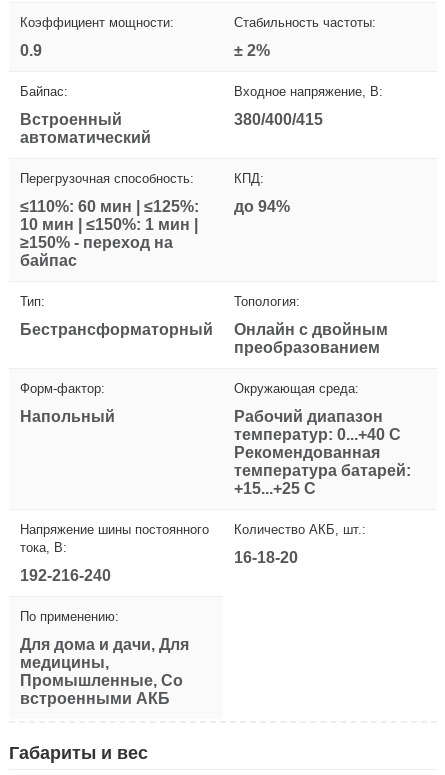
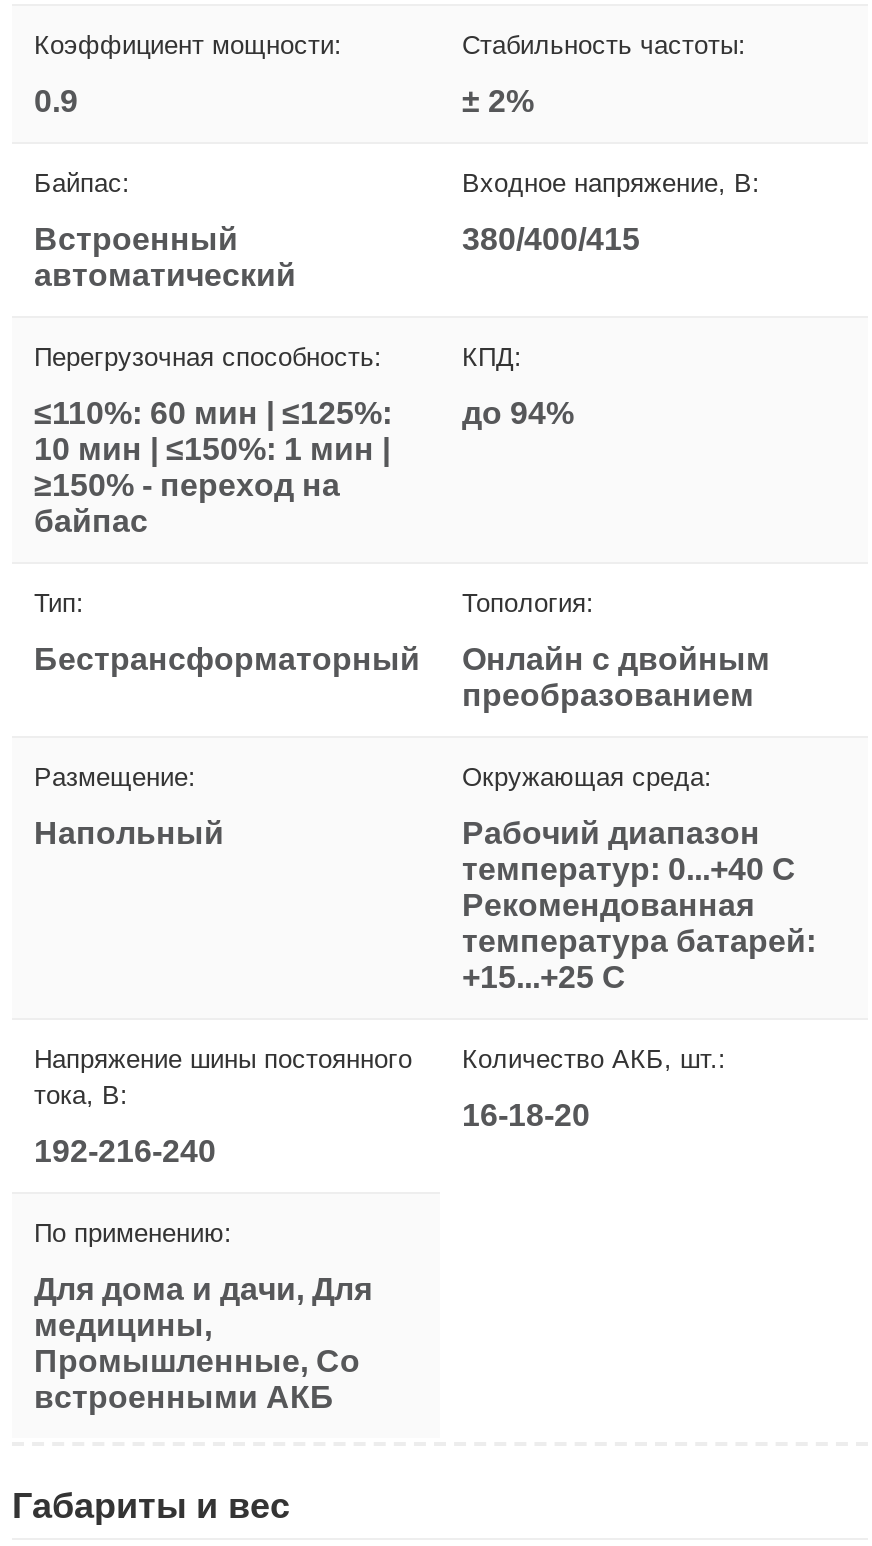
- Форм-фактор:
+ Размещение:
